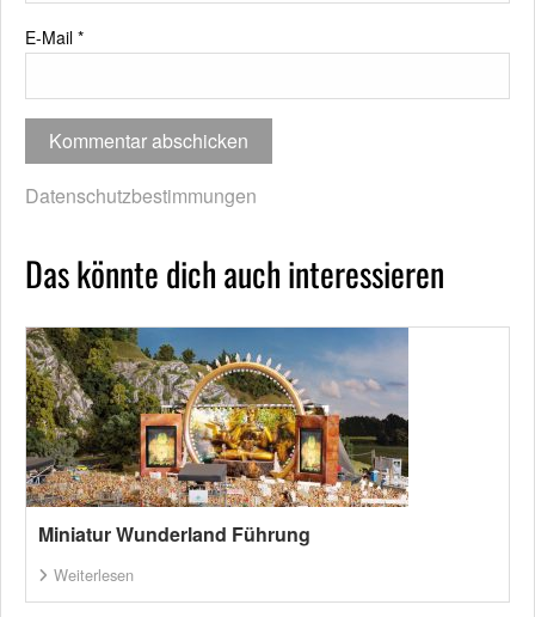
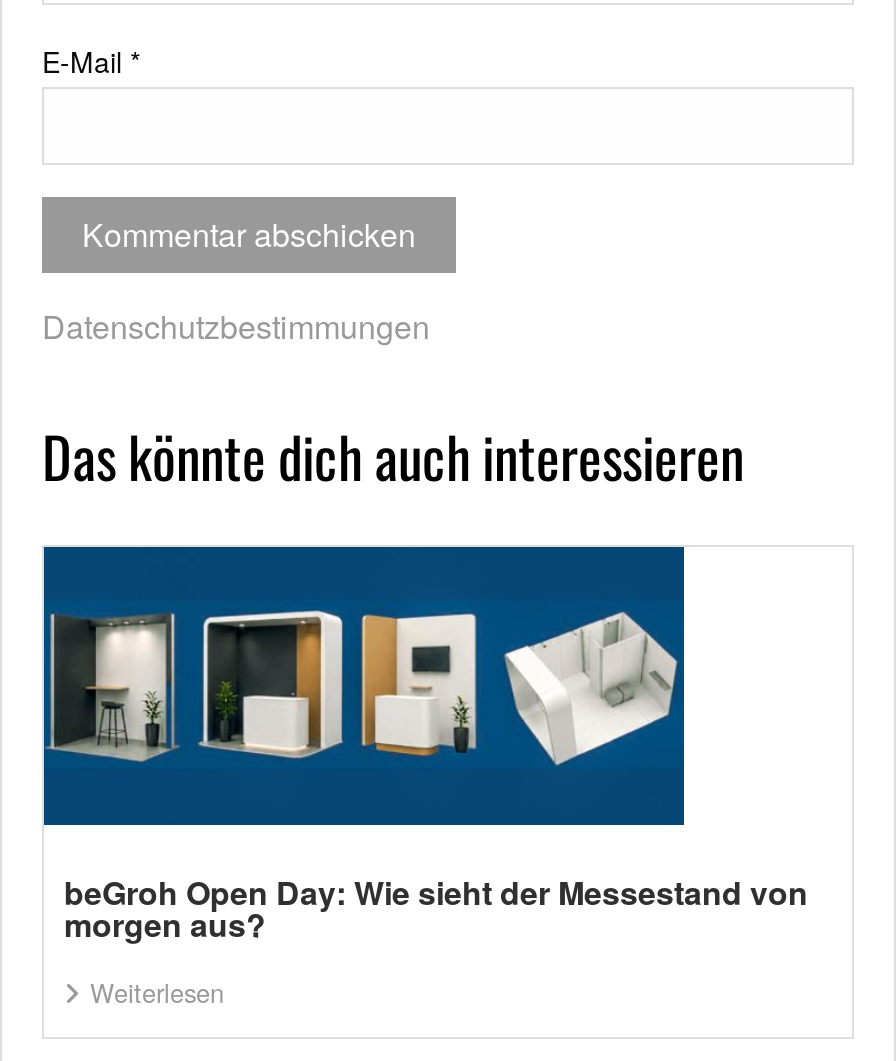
- [image]
- Miniatur Wunderland Führung
+ [image]
+ beGroh Open Day: Wie sieht der Messestand von
+ morgen aus?
